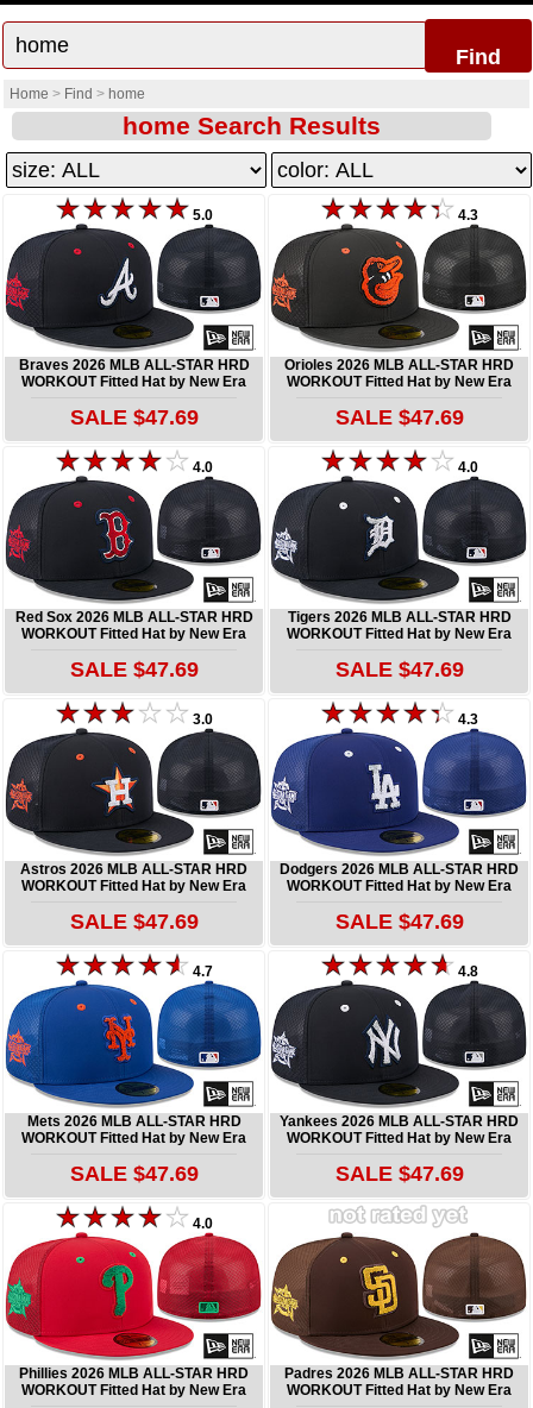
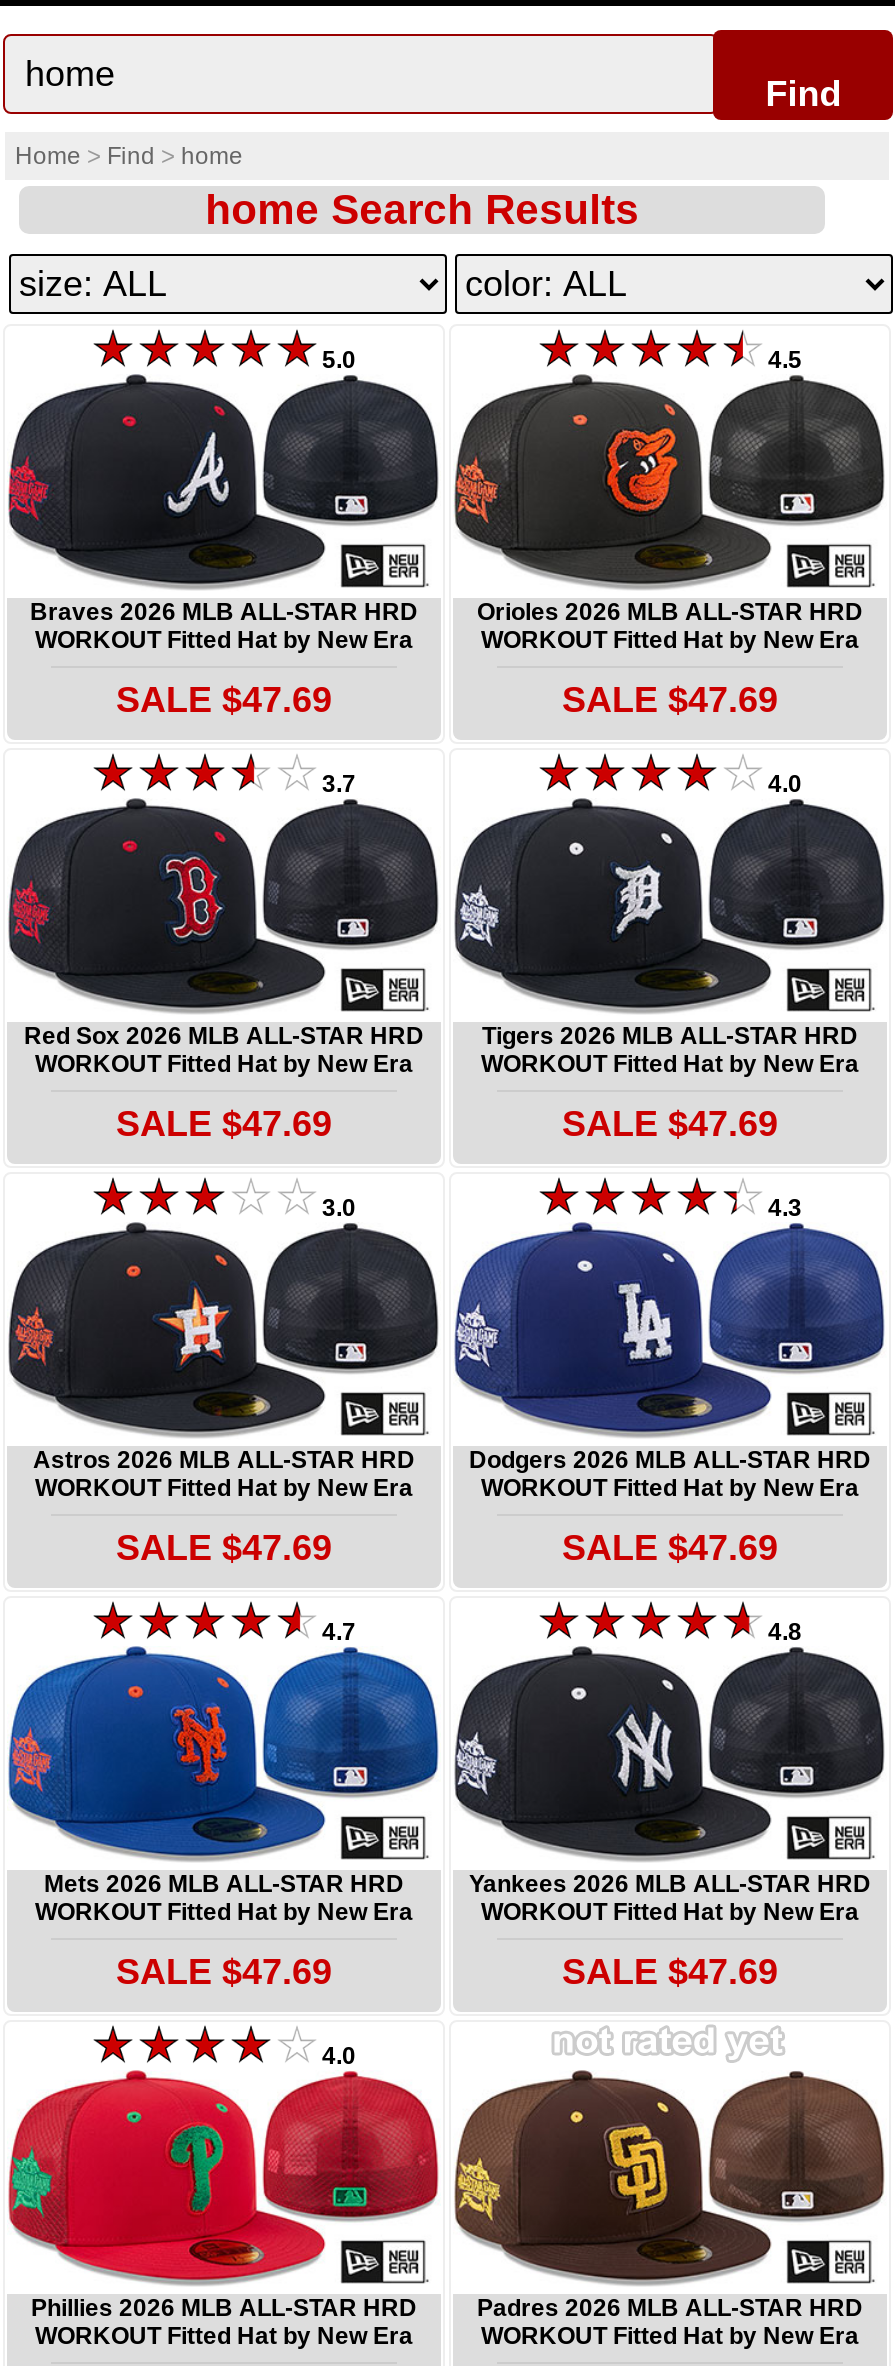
- 4.3
+ 4.5

- 4.0
+ 3.7
